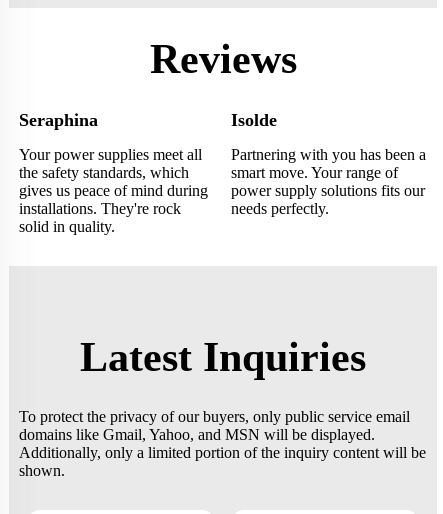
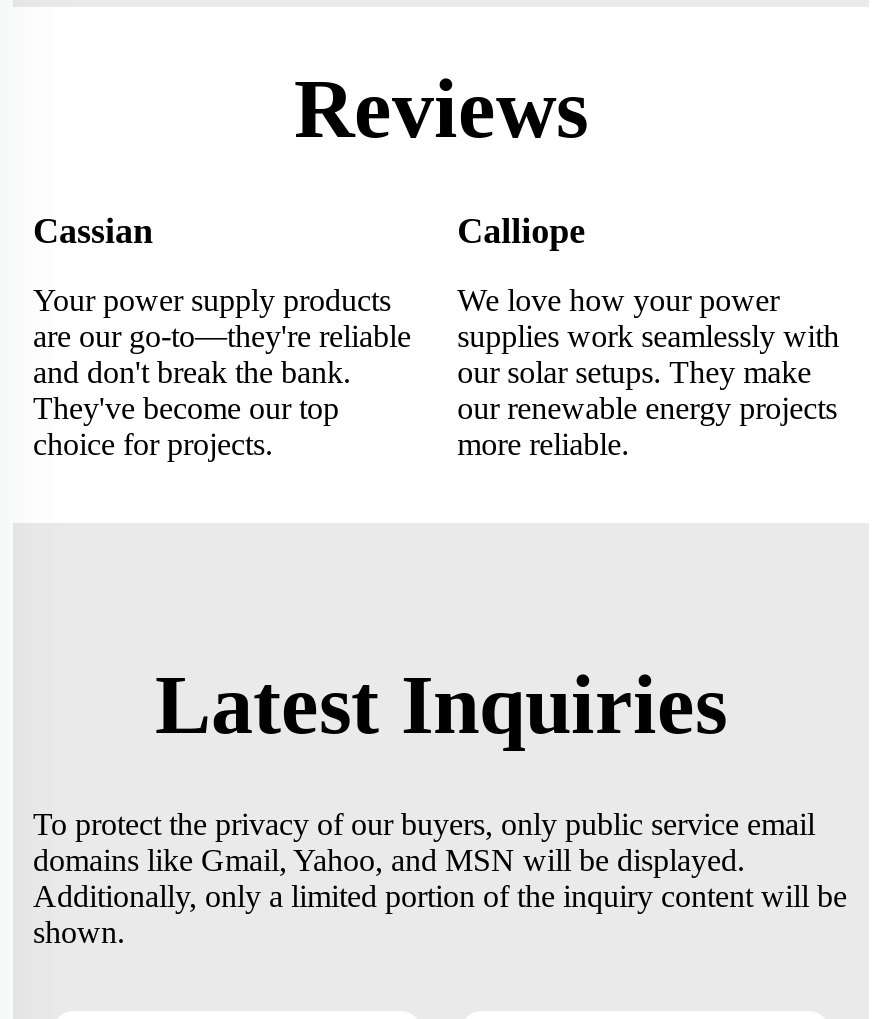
- Seraphina
+ Cassian

- Isolde
+ Calliope

- Your power supplies meet all
- the safety standards, which
- gives us peace of mind during
- installations. They're rock
- solid in quality.
+ Your power supply products
+ are our go-to—they're reliable
+ and don't break the bank.
+ They've become our top
+ choice for projects.

- Partnering with you has been a
- smart move. Your range of
- power supply solutions fits our
- needs perfectly.
+ We love how your power
+ supplies work seamlessly with
+ our solar setups. They make
+ our renewable energy projects
+ more reliable.
